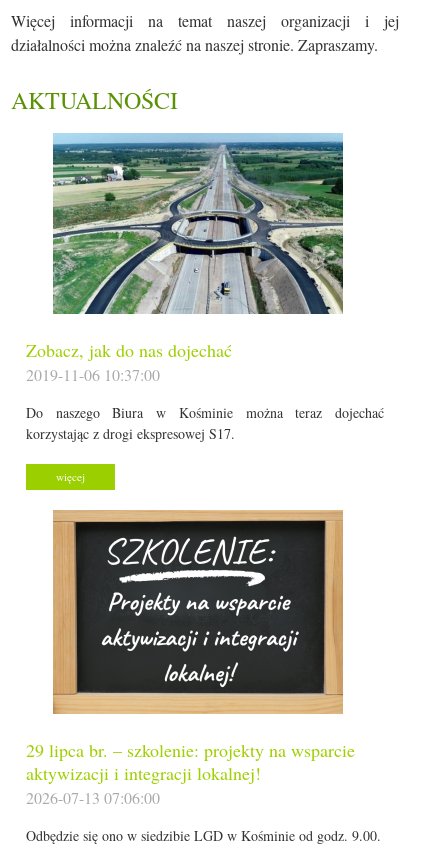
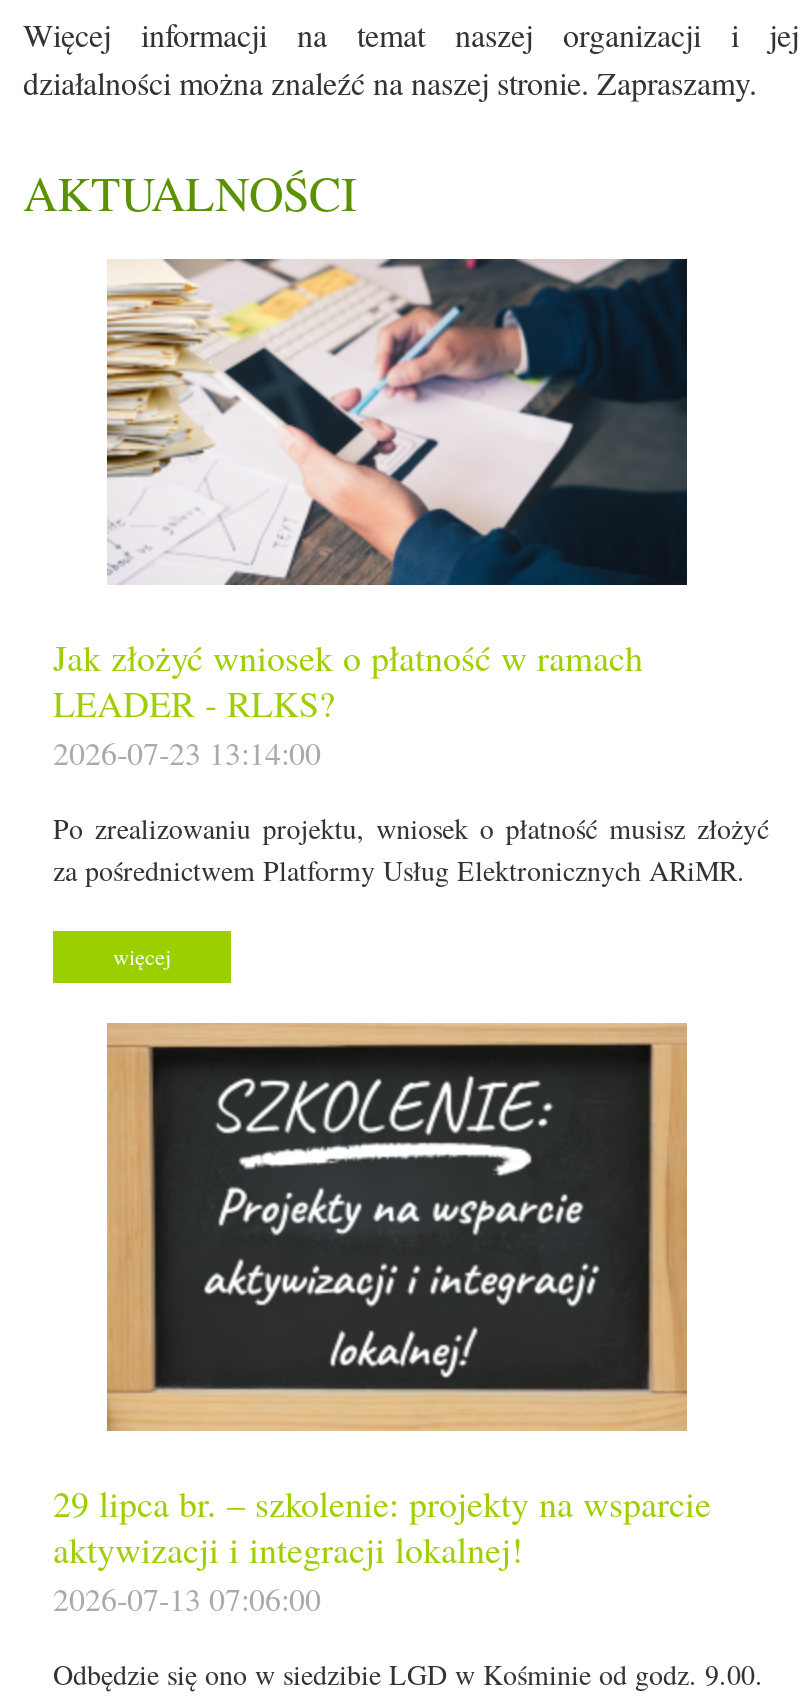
- [image]
- Zobacz, jak do nas dojechać
- 2019-11-06 10:37:00
+ [image]
+ Jak złożyć wniosek o płatność w ramach
+ LEADER - RLKS?
+ 2026-07-23 13:14:00

- Do naszego Biura w Kośminie można teraz dojechać
- korzystając z drogi ekspresowej S17.
+ Po zrealizowaniu projektu, wniosek o płatność musisz złożyć
+ za pośrednictwem Platformy Usług Elektronicznych ARiMR.
